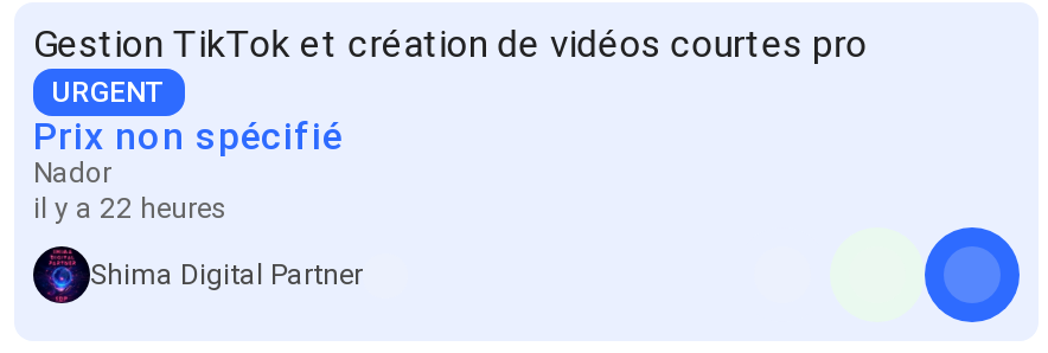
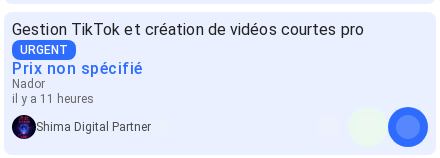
- il y a 22 heures
+ il y a 11 heures
